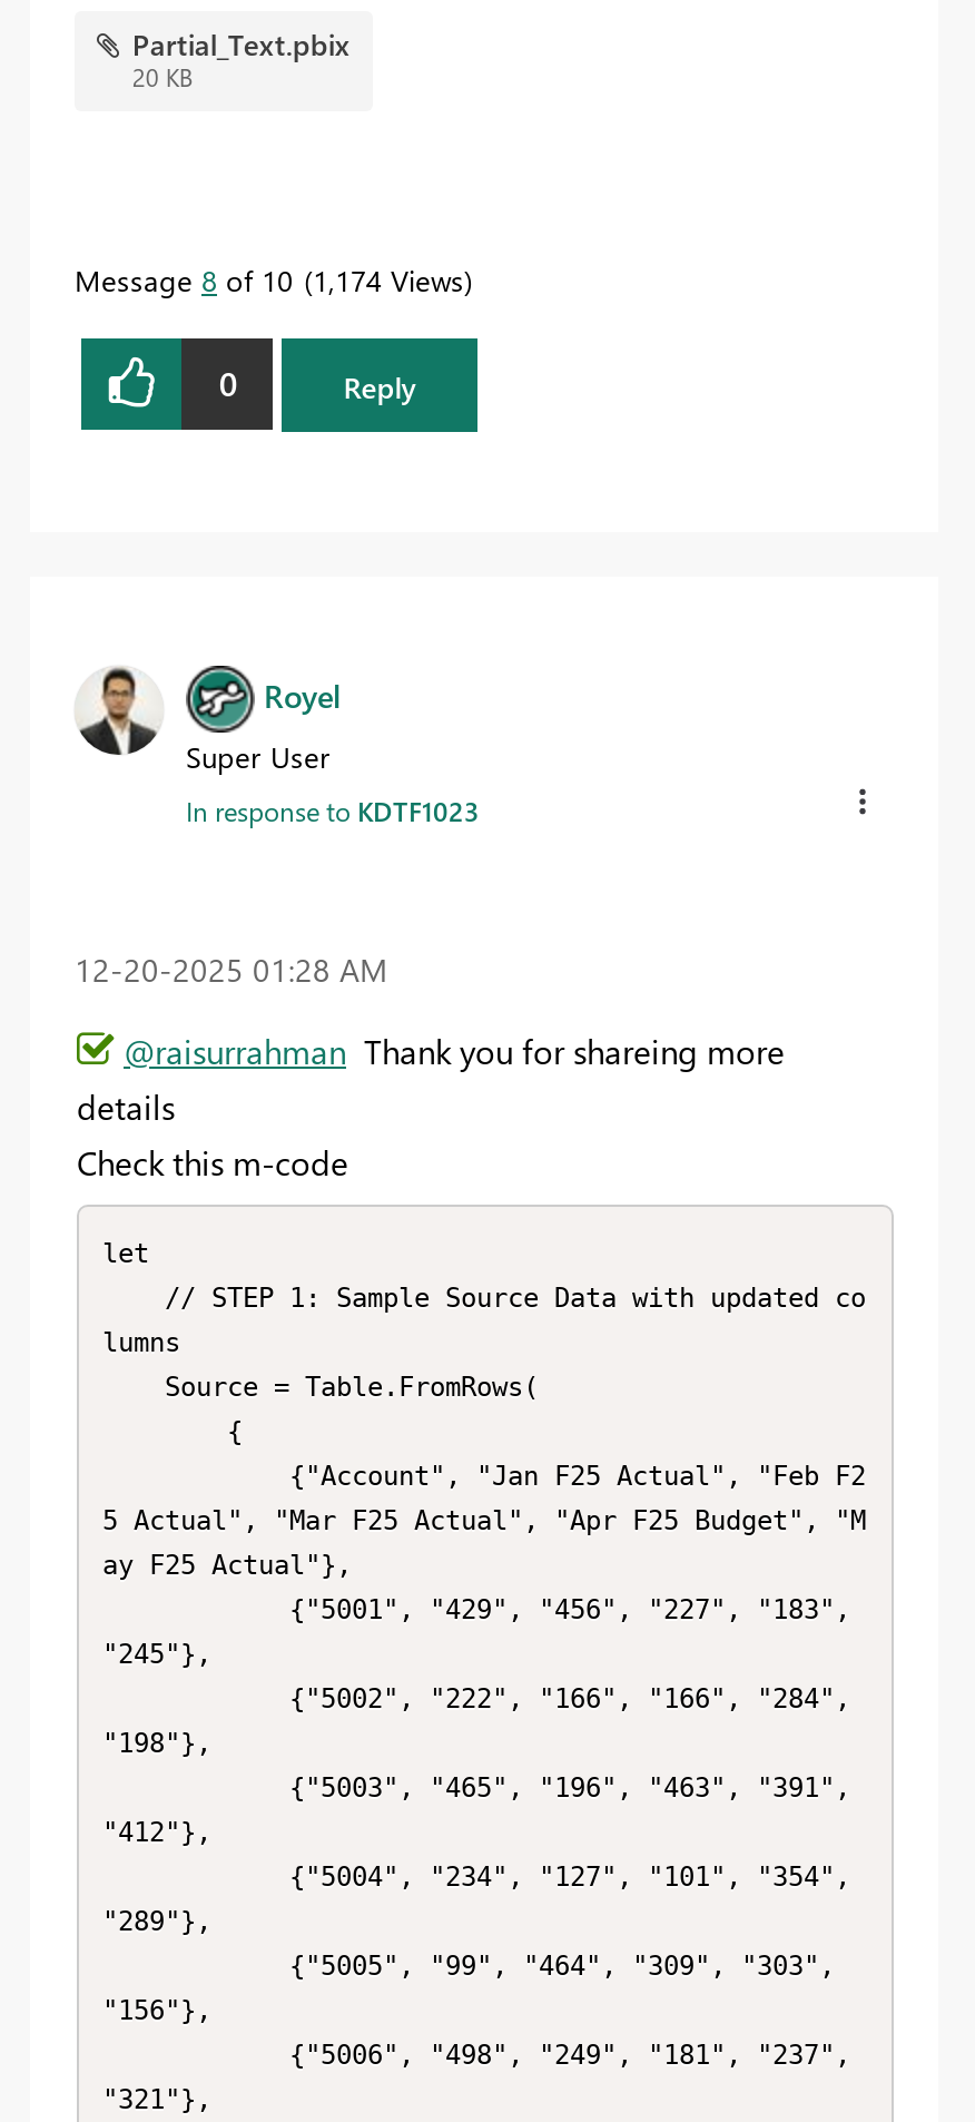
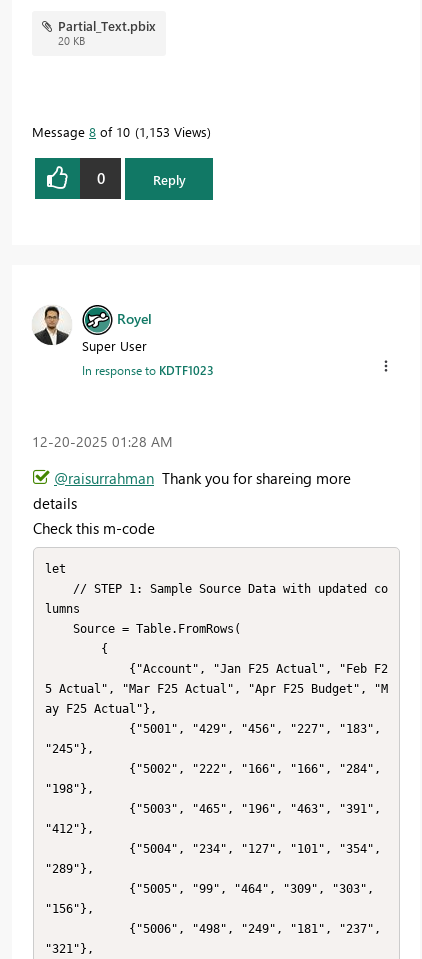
- Message 8 of 10 1,174 Views
+ Message 8 of 10 1,153 Views
